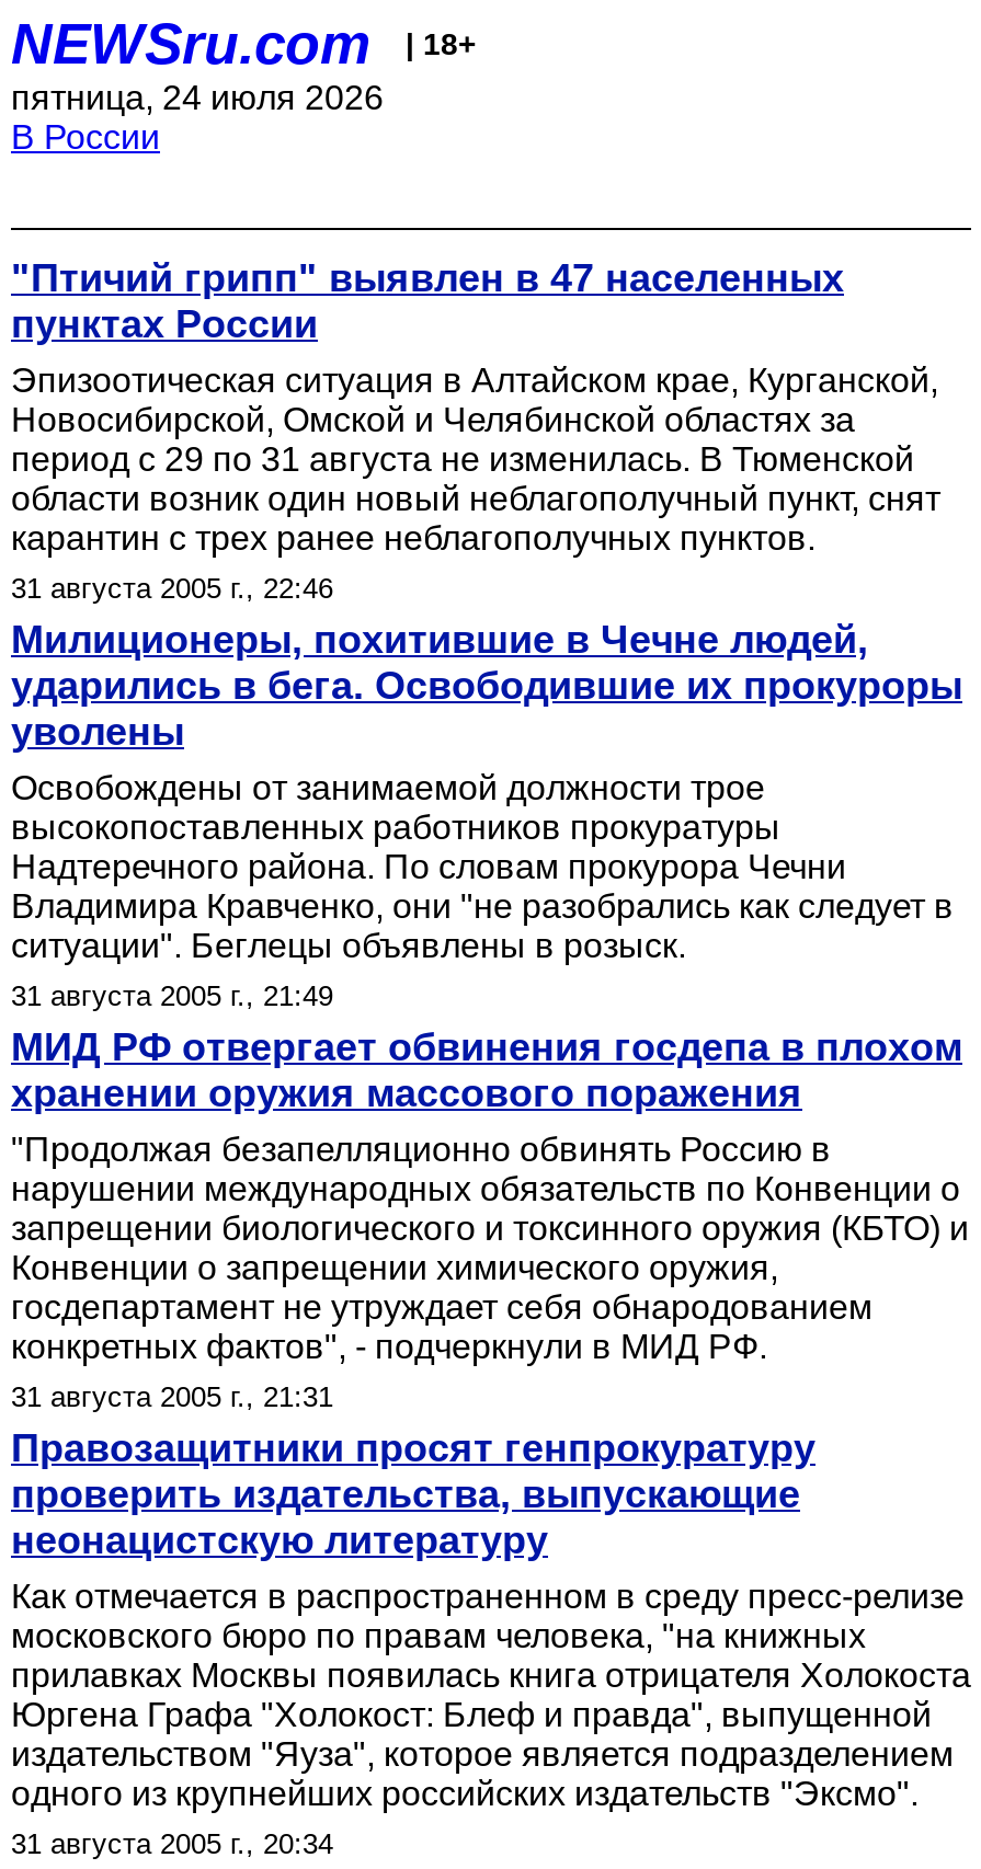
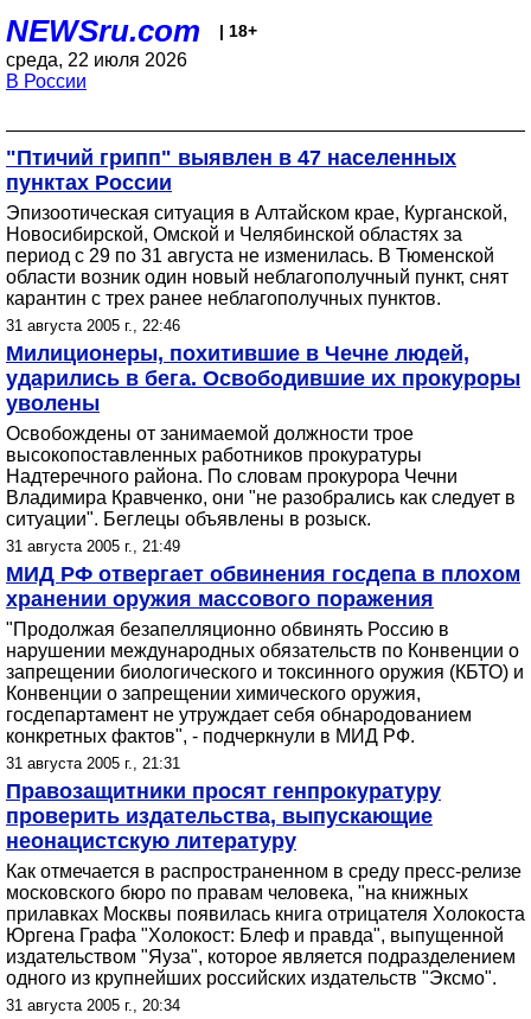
- пятница, 24 июля 2026
+ среда, 22 июля 2026
